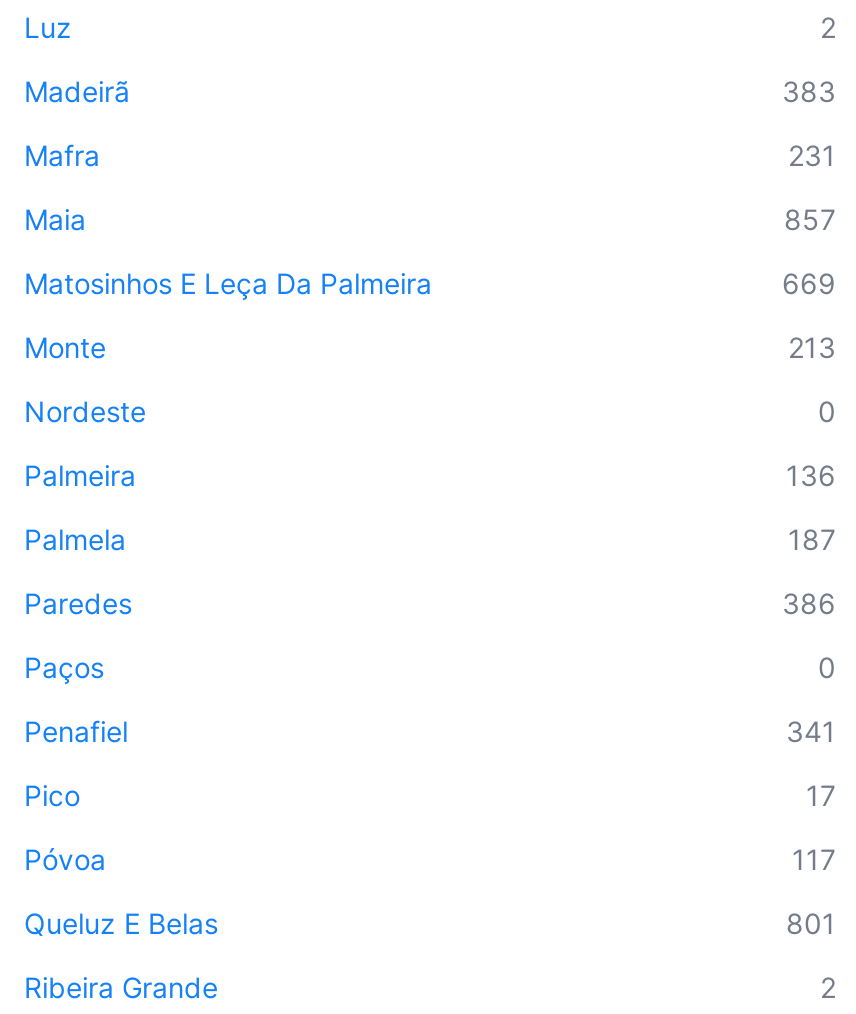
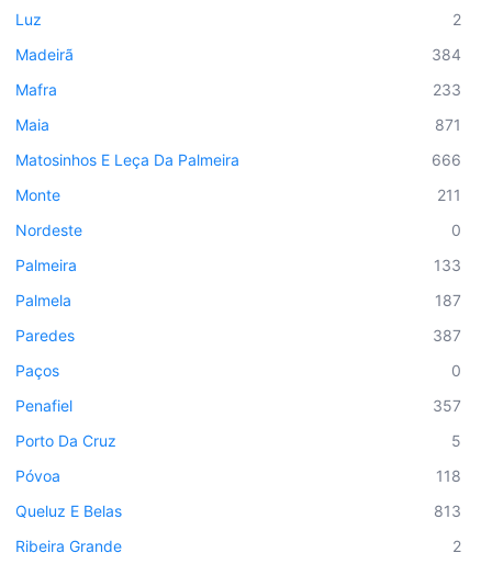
- 383
+ 384

- 231
+ 233

- 857
+ 871

- 669
+ 666

- 213
+ 211

- 136
+ 133

- 386
+ 387

- 341
+ 357

- Pico
- 17
+ Porto Da Cruz
+ 5

- 117
+ 118

- 801
+ 813
